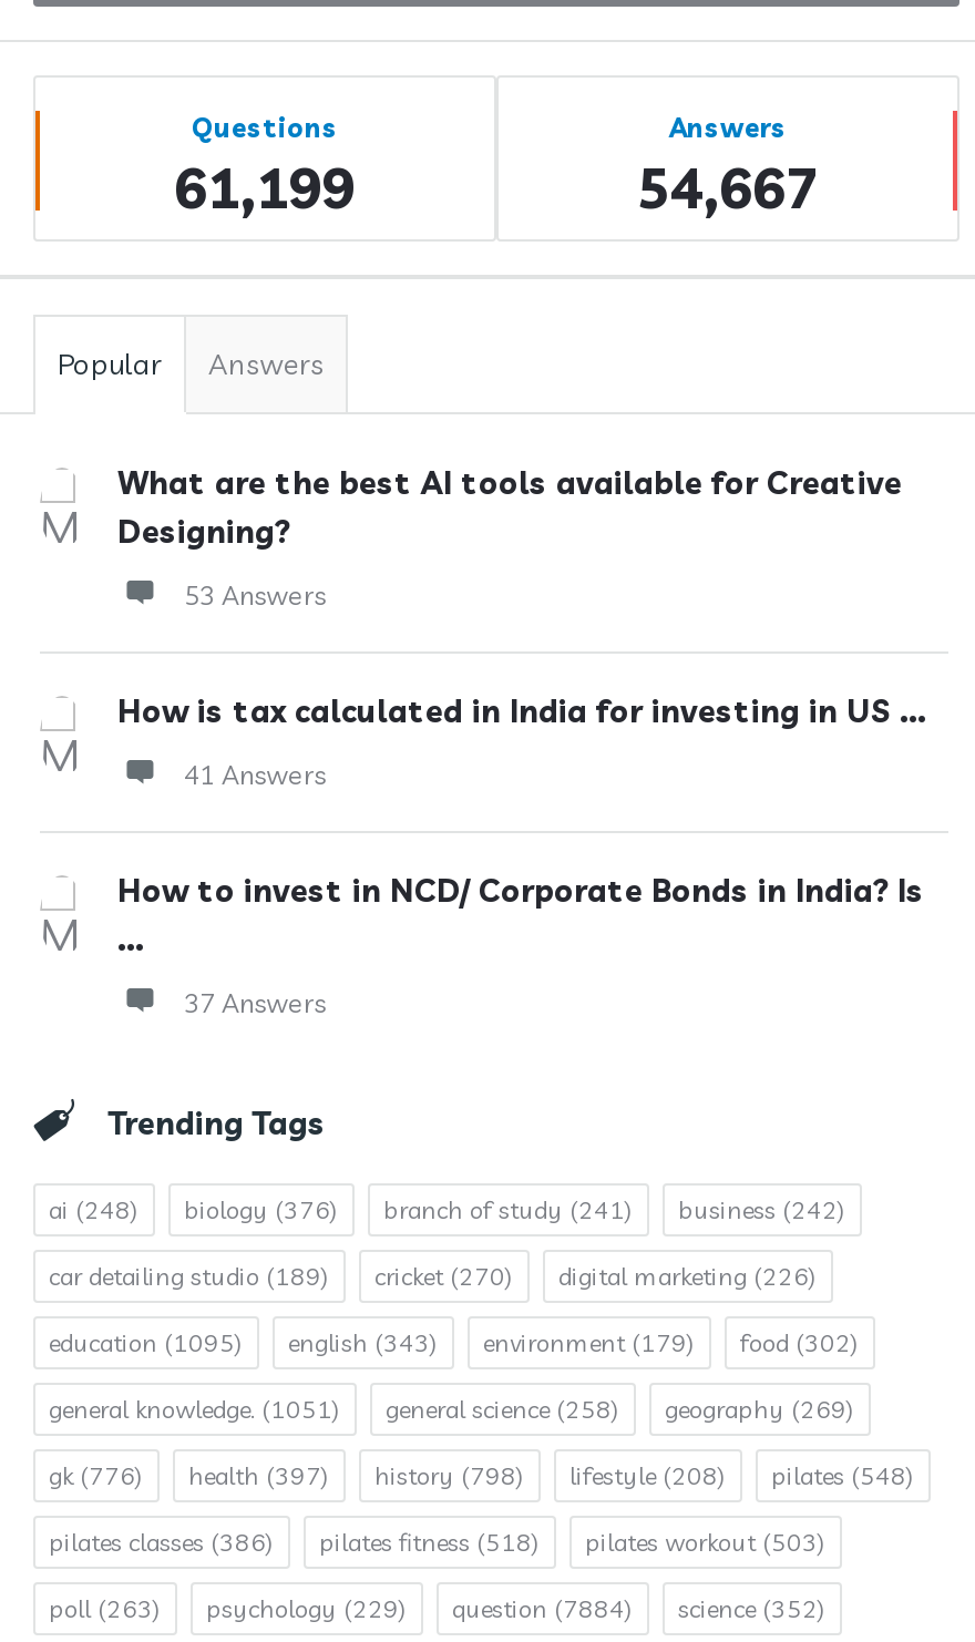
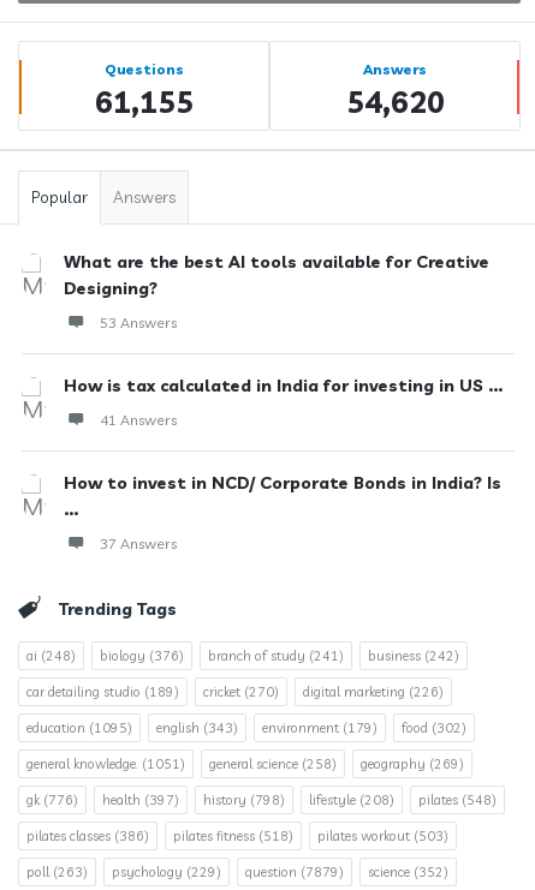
- 61,199
+ 61,155

- 54,667
+ 54,620

- poll (263) psychology (229) question (7884) science (352)
+ poll (263) psychology (229) question (7879) science (352)
